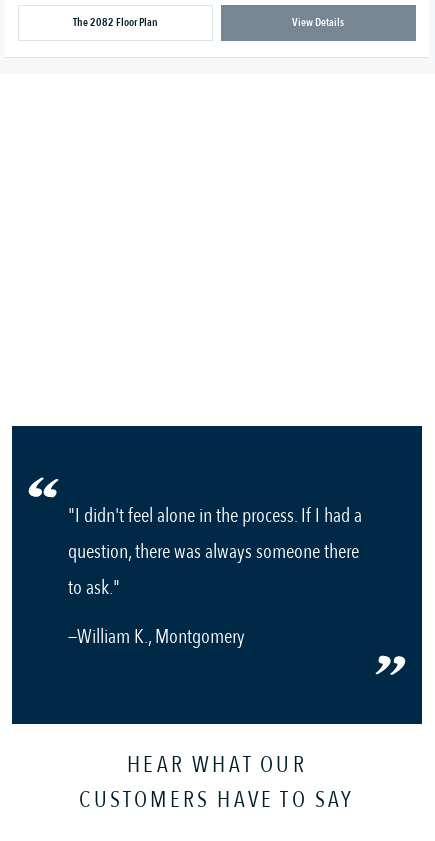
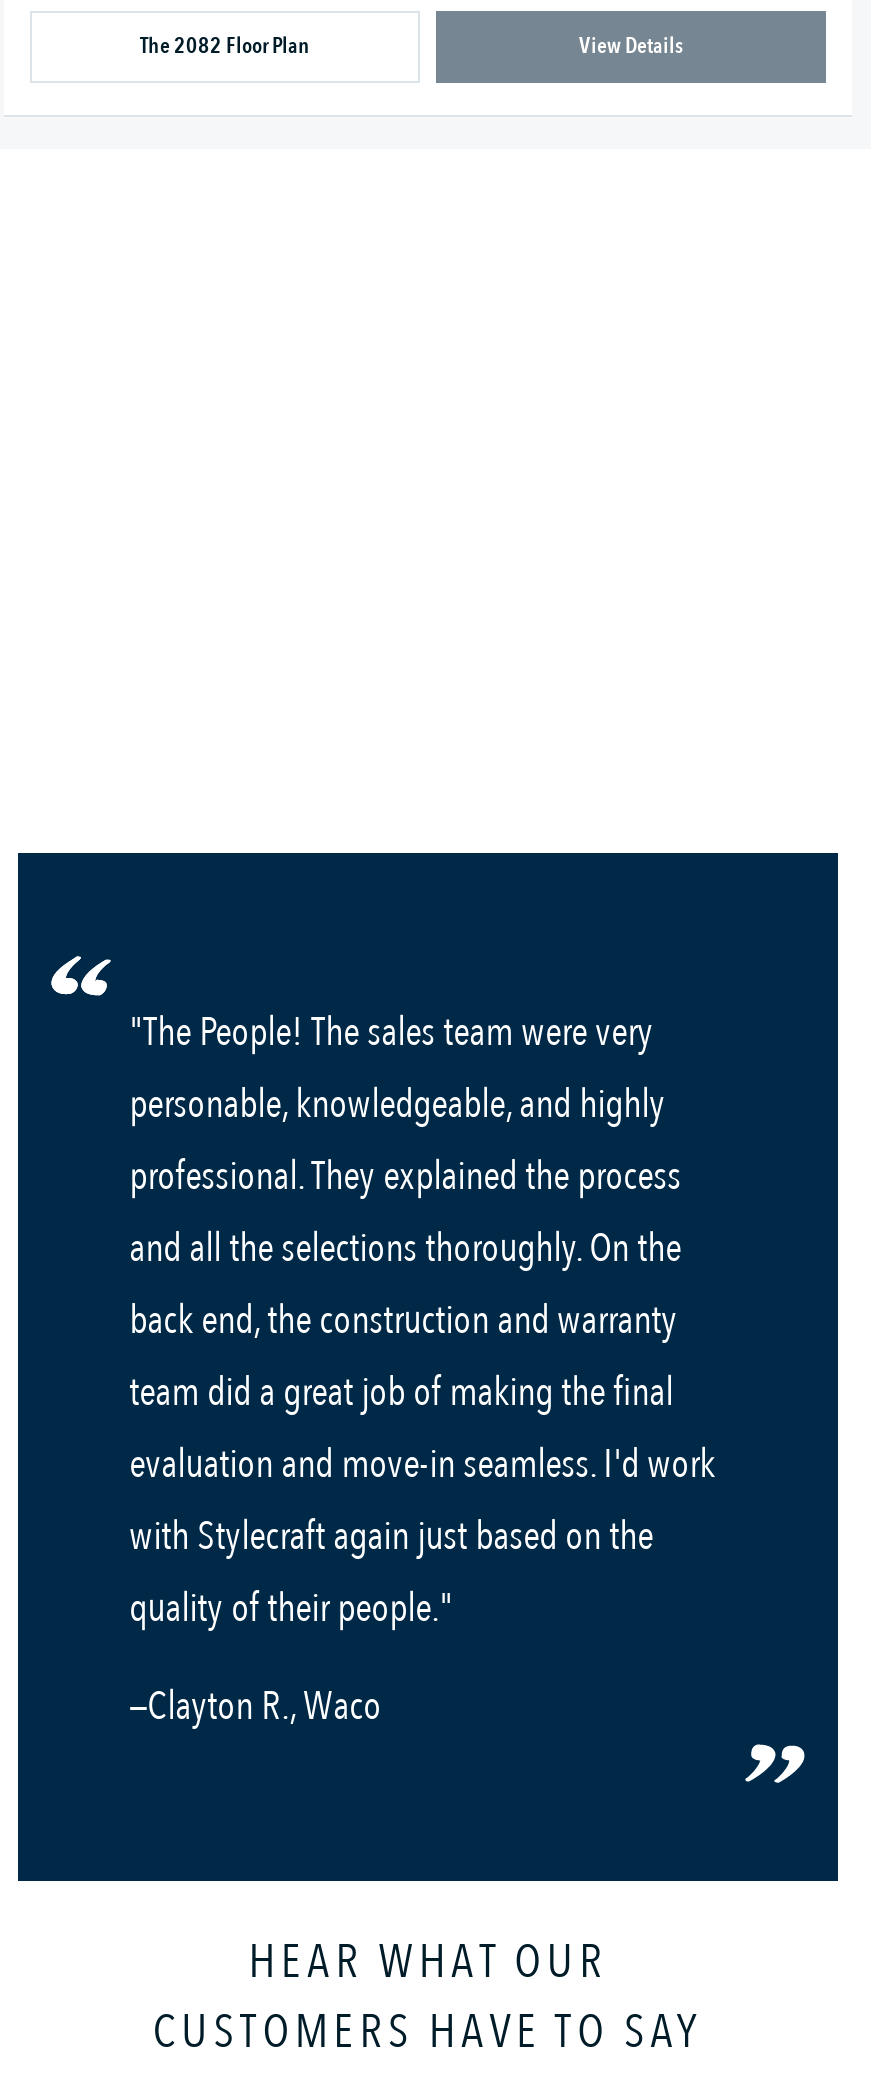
- "I didn't feel alone in the process. If I had a
- question, there was always someone there
- to ask."
+ "The People! The sales team were very
+ personable, knowledgeable, and highly
+ professional. They explained the process
+ and all the selections thoroughly. On the
+ back end, the construction and warranty
+ team did a great job of making the final
+ evaluation and move-in seamless. I'd work
+ with Stylecraft again just based on the
+ quality of their people."

- —William K., Montgomery
+ —Clayton R., Waco
